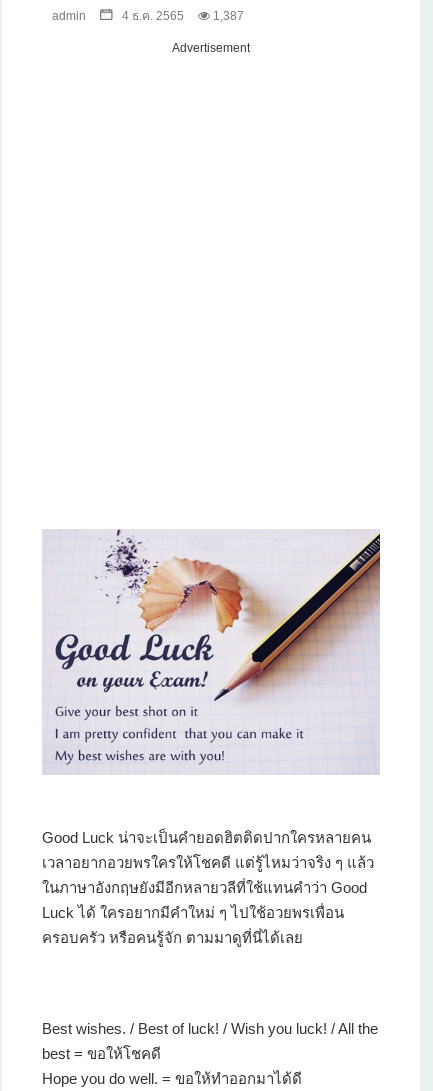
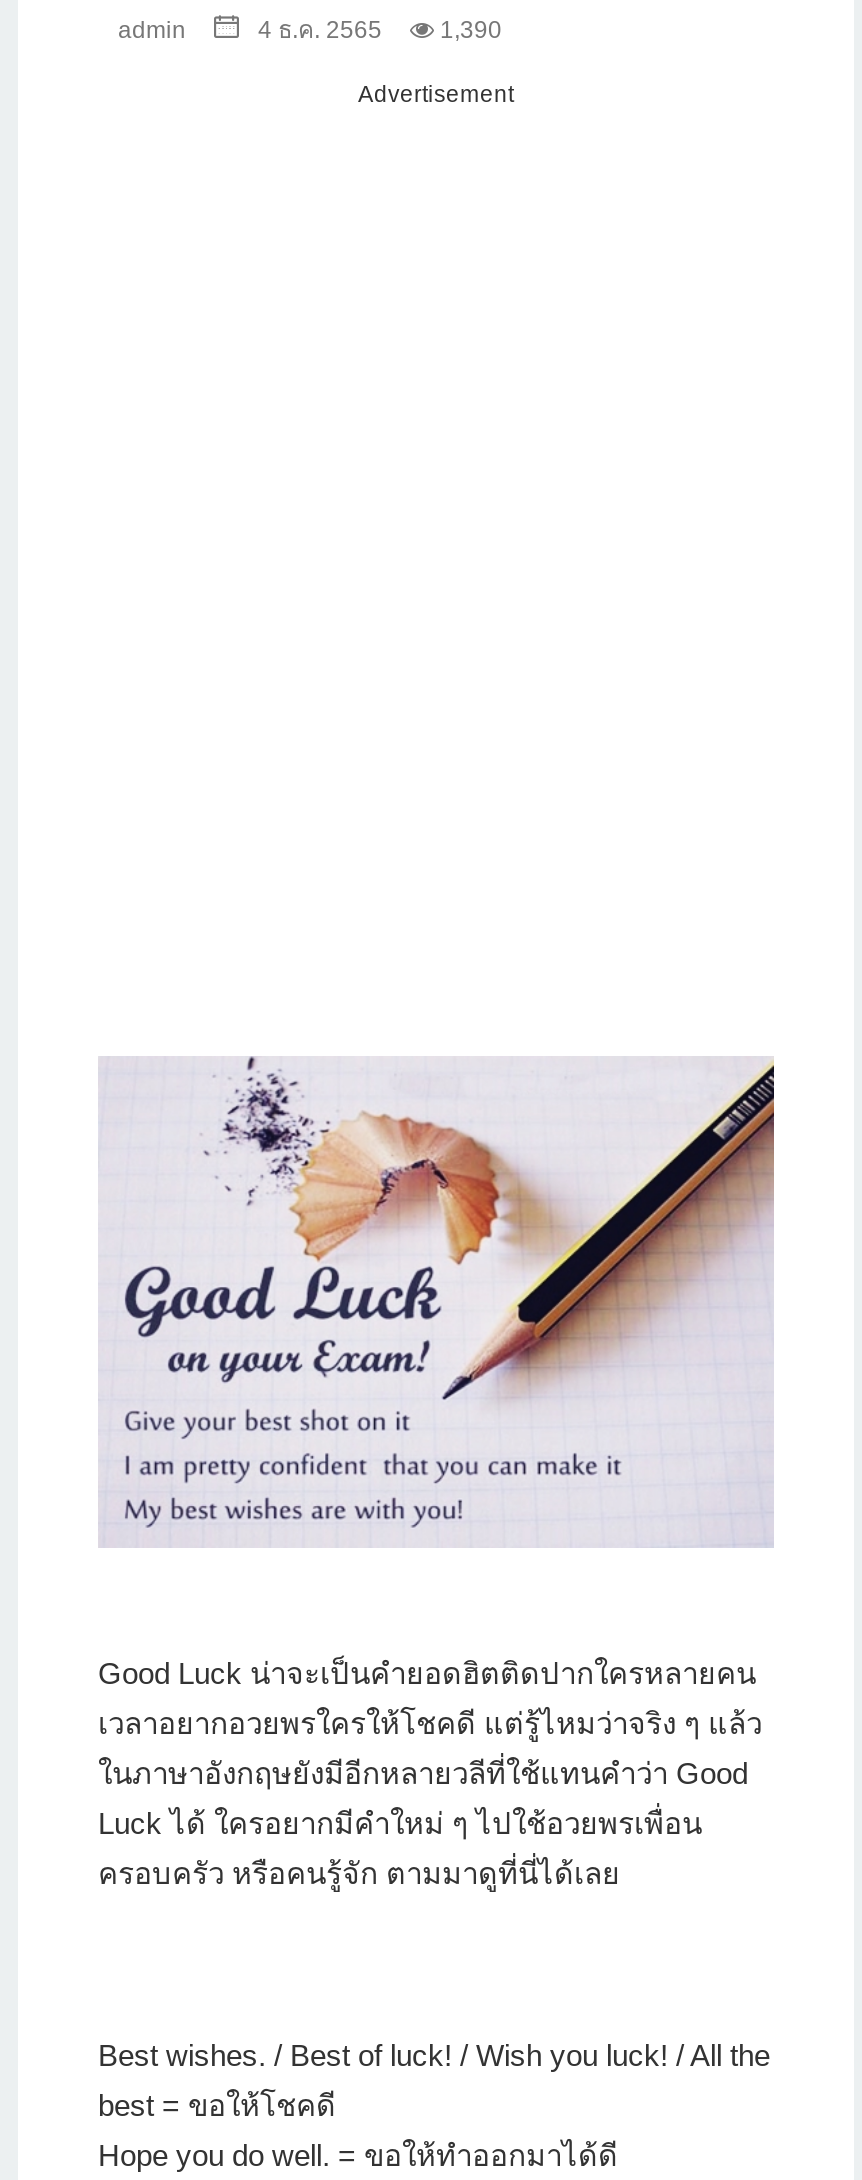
- 4 ธ.ค. 2565 1,387
+ 4 ธ.ค. 2565 1,390
